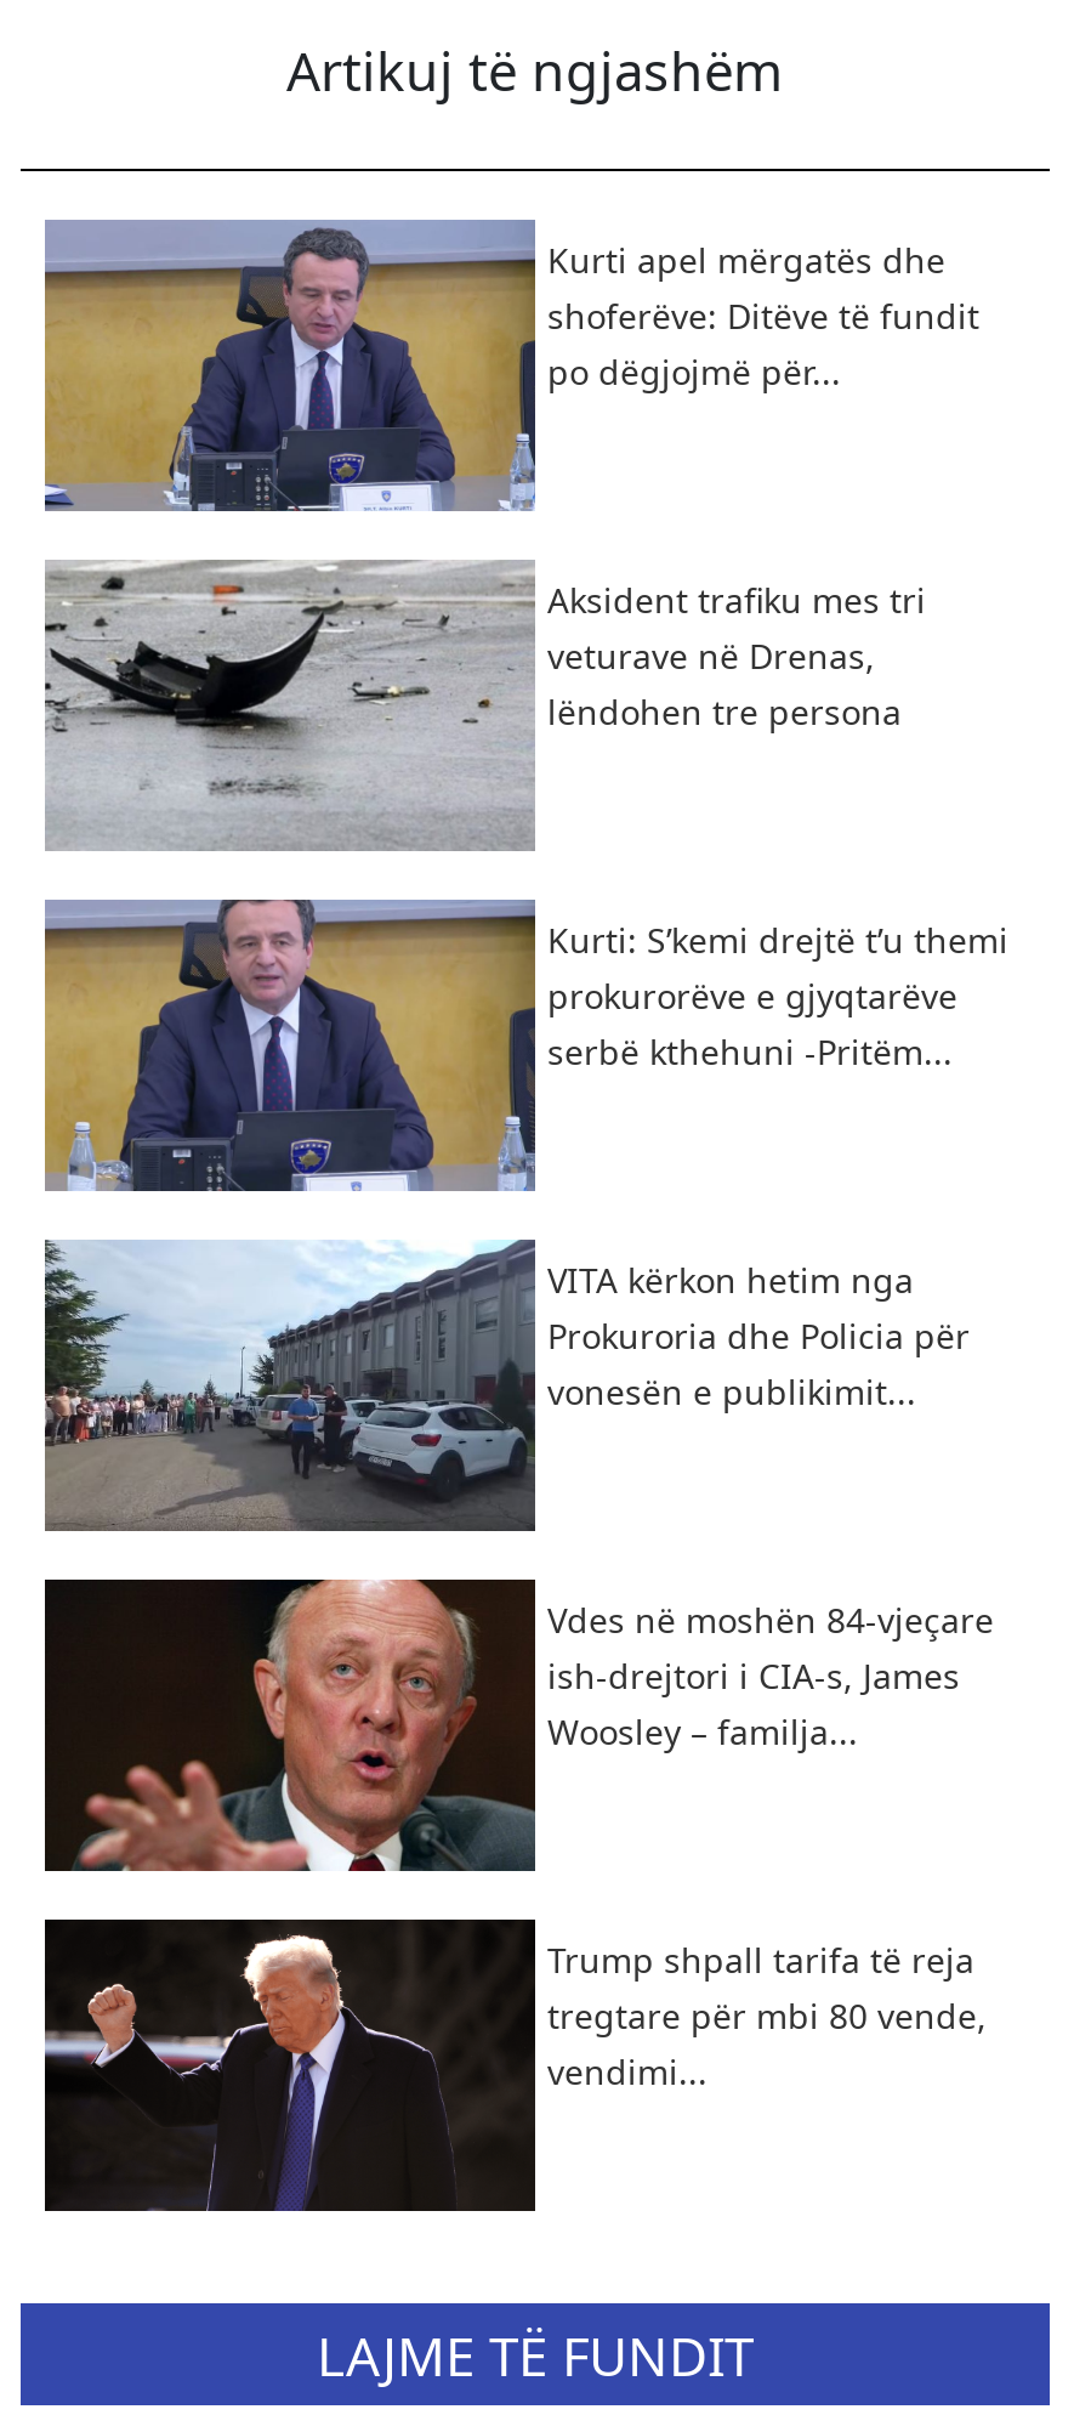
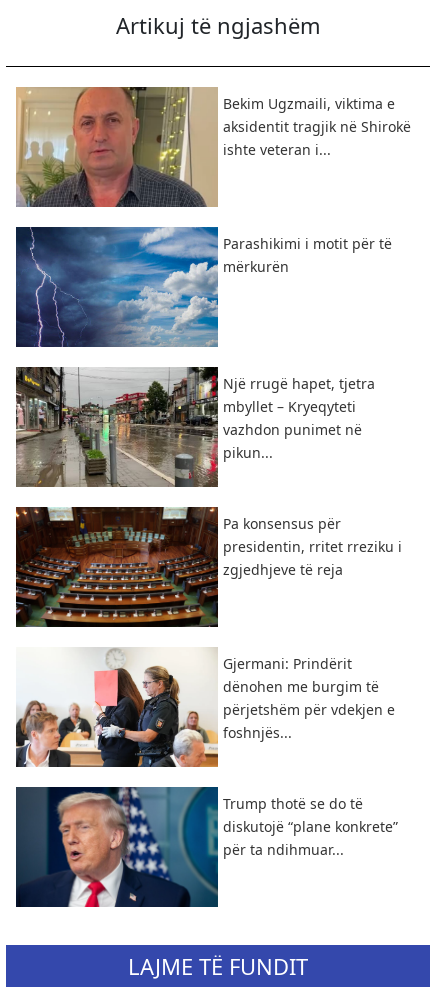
- [image]
- Kurti apel mërgatës dhe
- shoferëve: Ditëve të fundit
- po dëgjojmë për...
+ [image]
+ Bekim Ugzmaili, viktima e
+ aksidentit tragjik në Shirokë
+ ishte veteran i...

- [image]
- Aksident trafiku mes tri
- veturave në Drenas,
- lëndohen tre persona
+ [image]
+ Parashikimi i motit për të
+ mërkurën

- [image]
- Kurti: S’kemi drejtë t’u themi
- prokurorëve e gjyqtarëve
- serbë kthehuni -Pritëm...
+ [image]
+ Një rrugë hapet, tjetra
+ mbyllet – Kryeqyteti
+ vazhdon punimet në
+ pikun...

- [image]
- VITA kërkon hetim nga
- Prokuroria dhe Policia për
- vonesën e publikimit...
+ [image]
+ Pa konsensus për
+ presidentin, rritet rreziku i
+ zgjedhjeve të reja

- [image]
- Vdes në moshën 84-vjeçare
- ish-drejtori i CIA-s, James
- Woosley – familja...
+ [image]
+ Gjermani: Prindërit
+ dënohen me burgim të
+ përjetshëm për vdekjen e
+ foshnjës...

- [image]
- Trump shpall tarifa të reja
- tregtare për mbi 80 vende,
- vendimi...
+ [image]
+ Trump thotë se do të
+ diskutojë “plane konkrete”
+ për ta ndihmuar...
